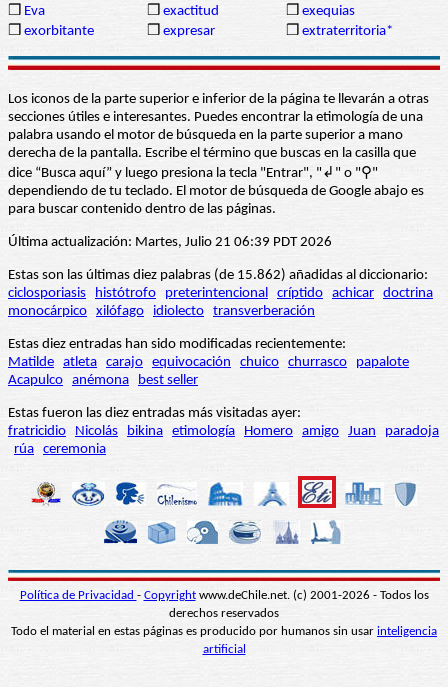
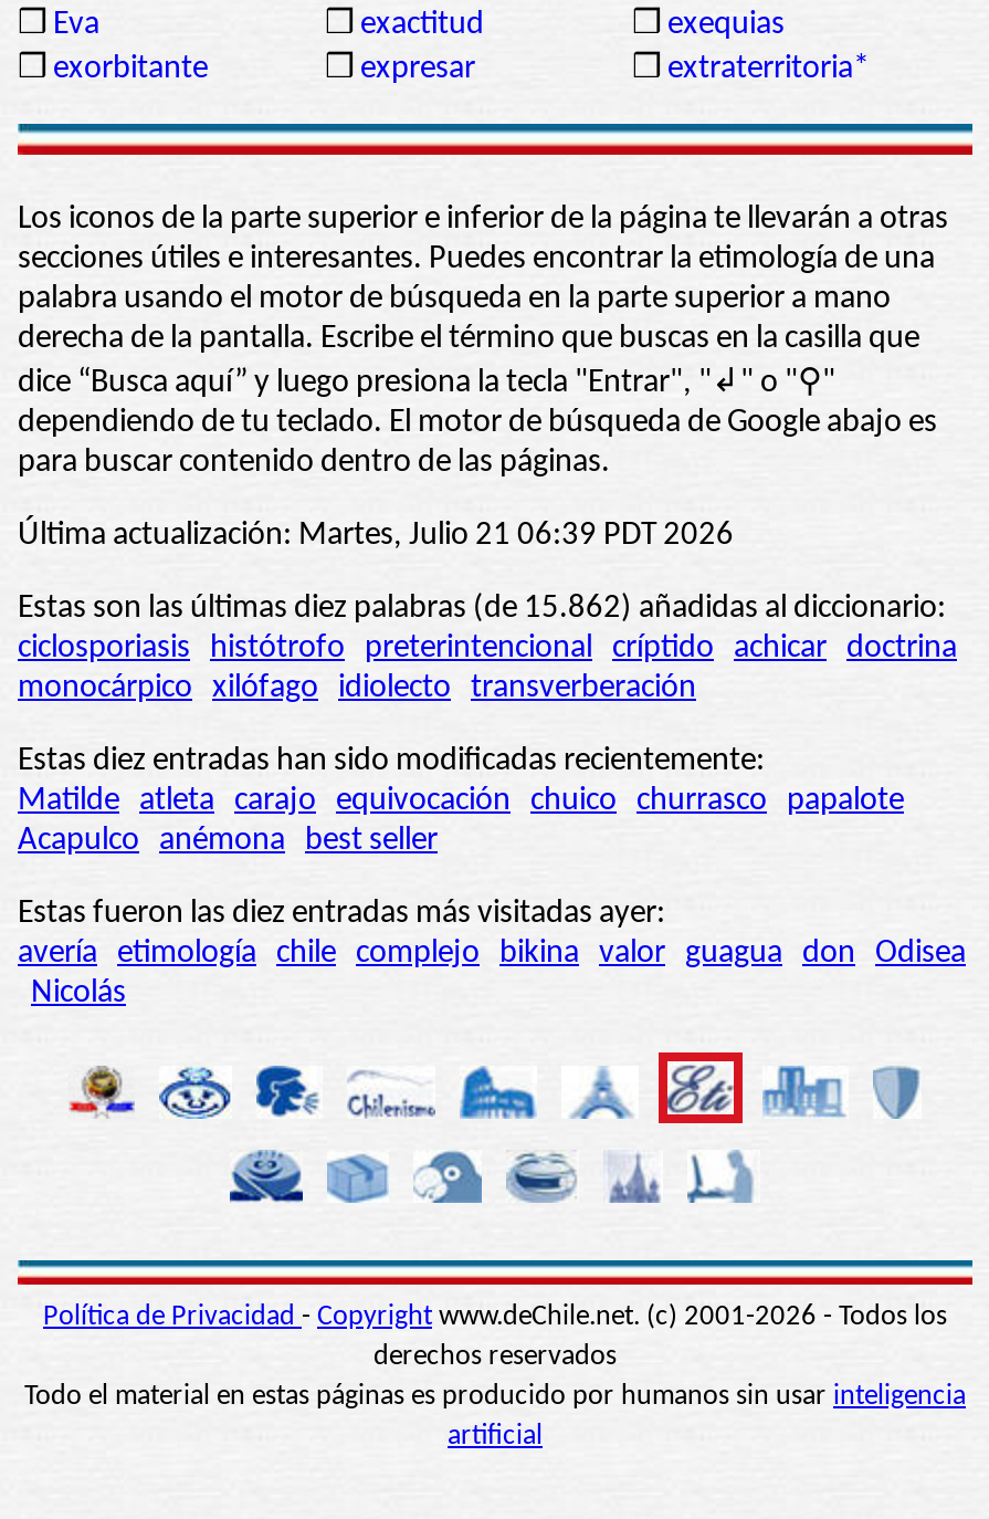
- fratricidio Nicolás bikina etimología Homero amigo Juan paradoja
- rúa ceremonia
+ avería etimología chile complejo bikina valor guagua don Odisea
+ Nicolás
